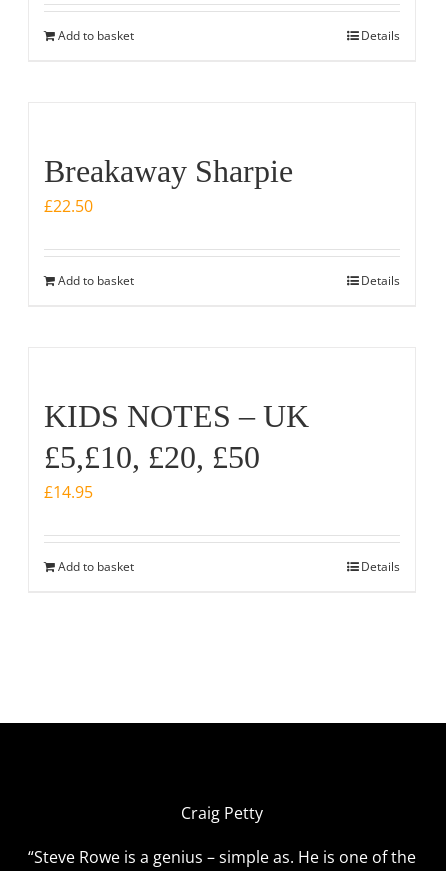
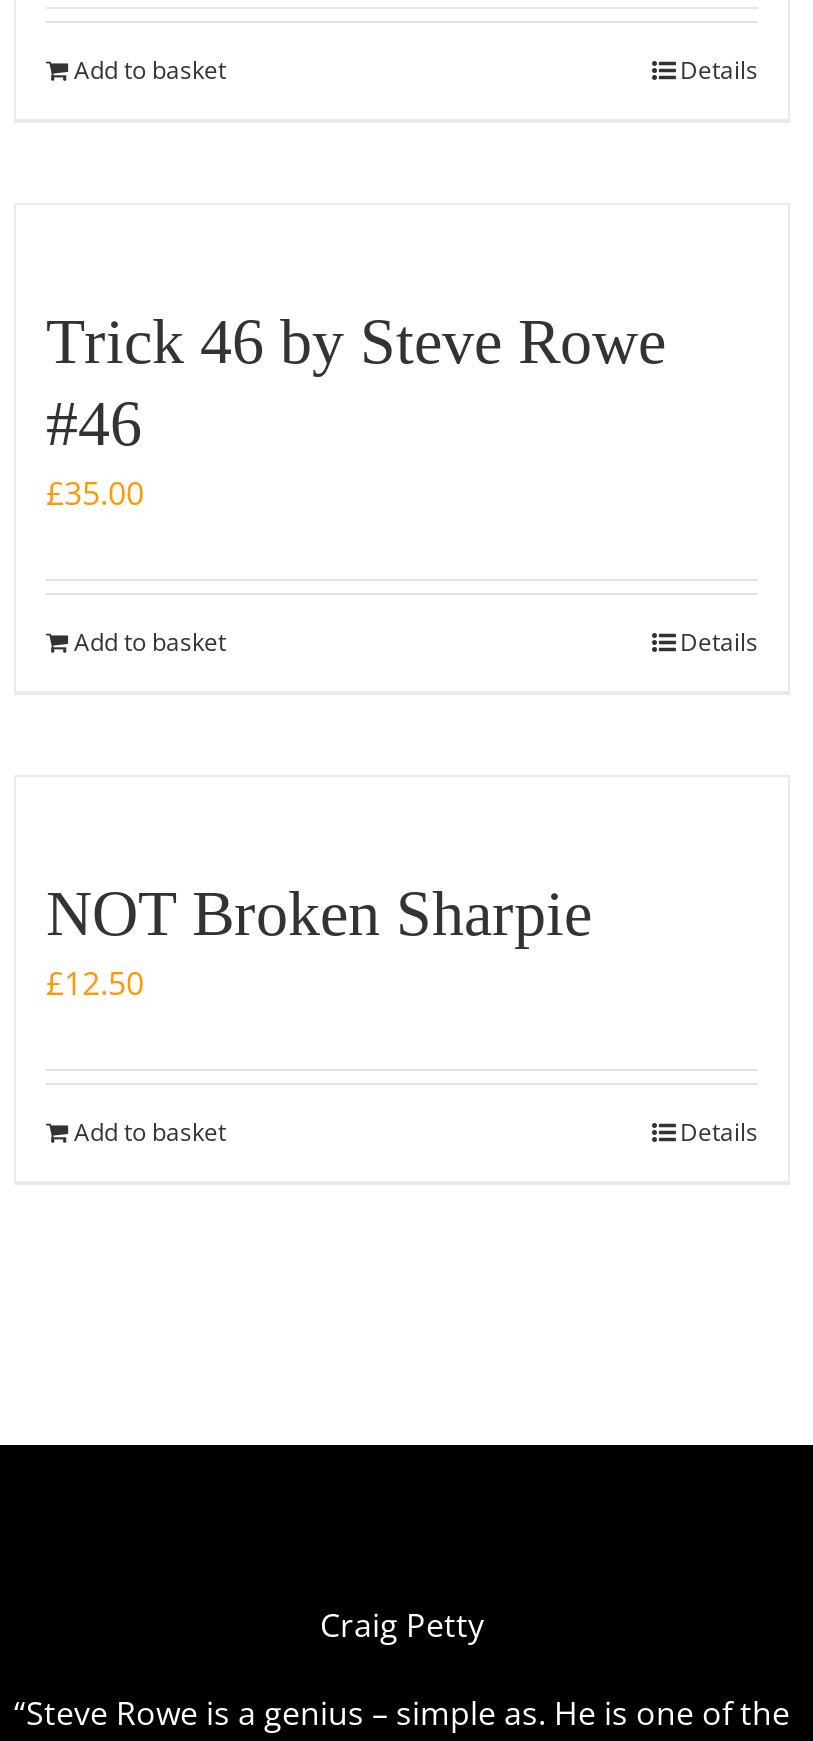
- Breakaway Sharpie
- £22.50
+ Trick 46 by Steve Rowe
+ #46
+ £35.00

moved down: Add to basket | Details

- KIDS NOTES – UK
- £5,£10, £20, £50
- £14.95
+ NOT Broken Sharpie
+ £12.50
